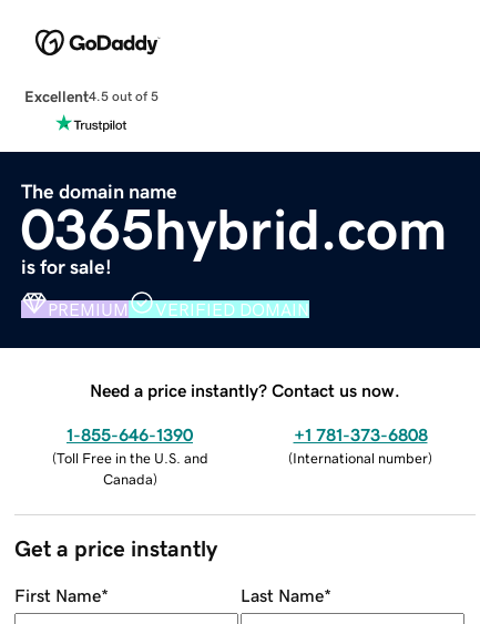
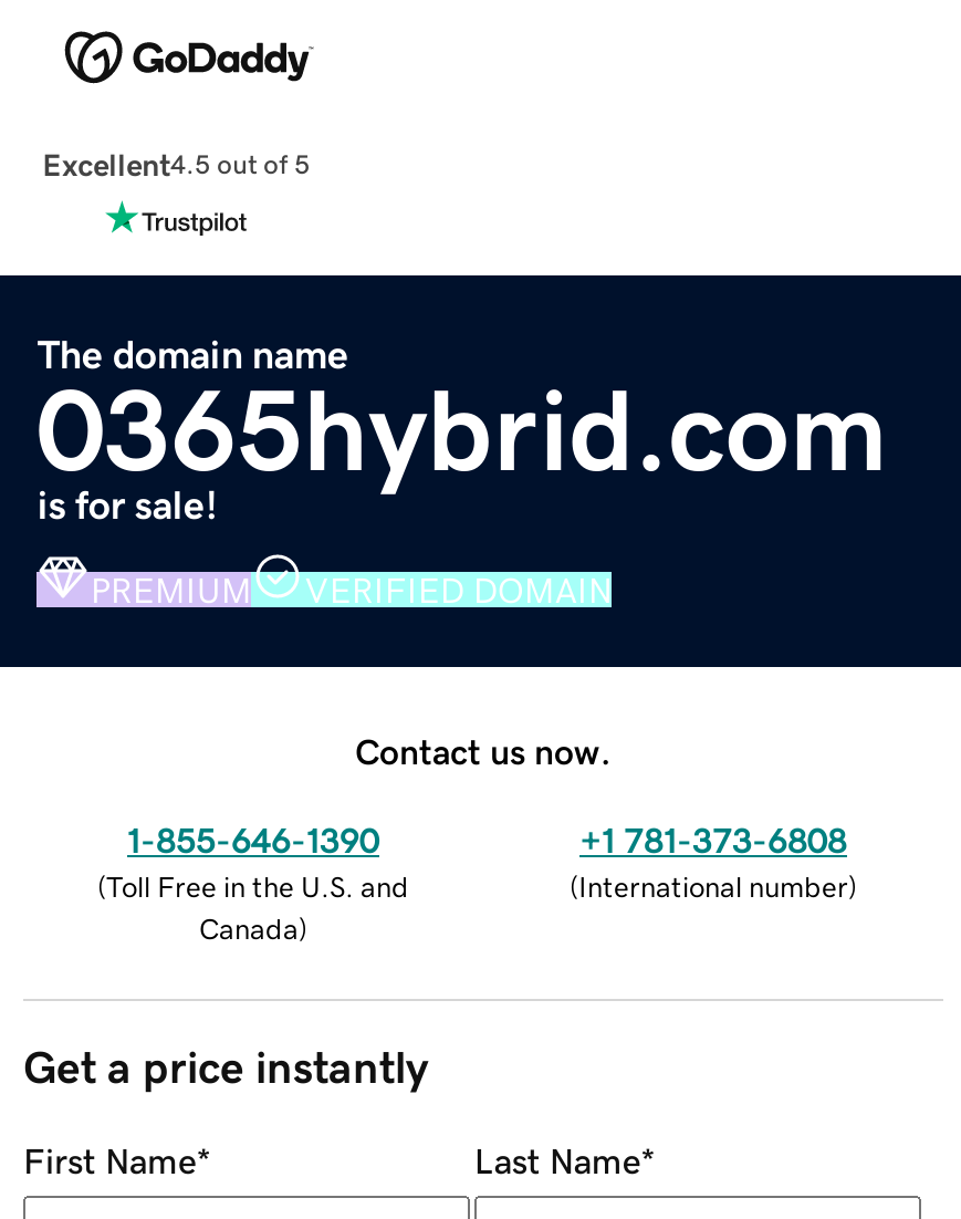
- Need a price instantly? Contact us now.
+ Contact us now.
